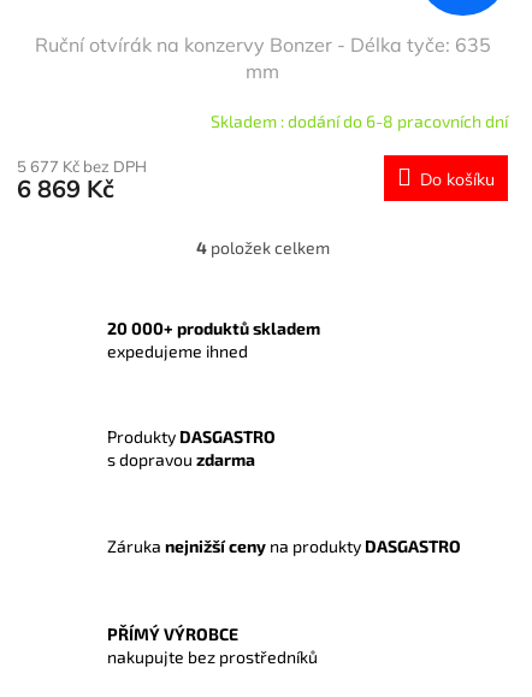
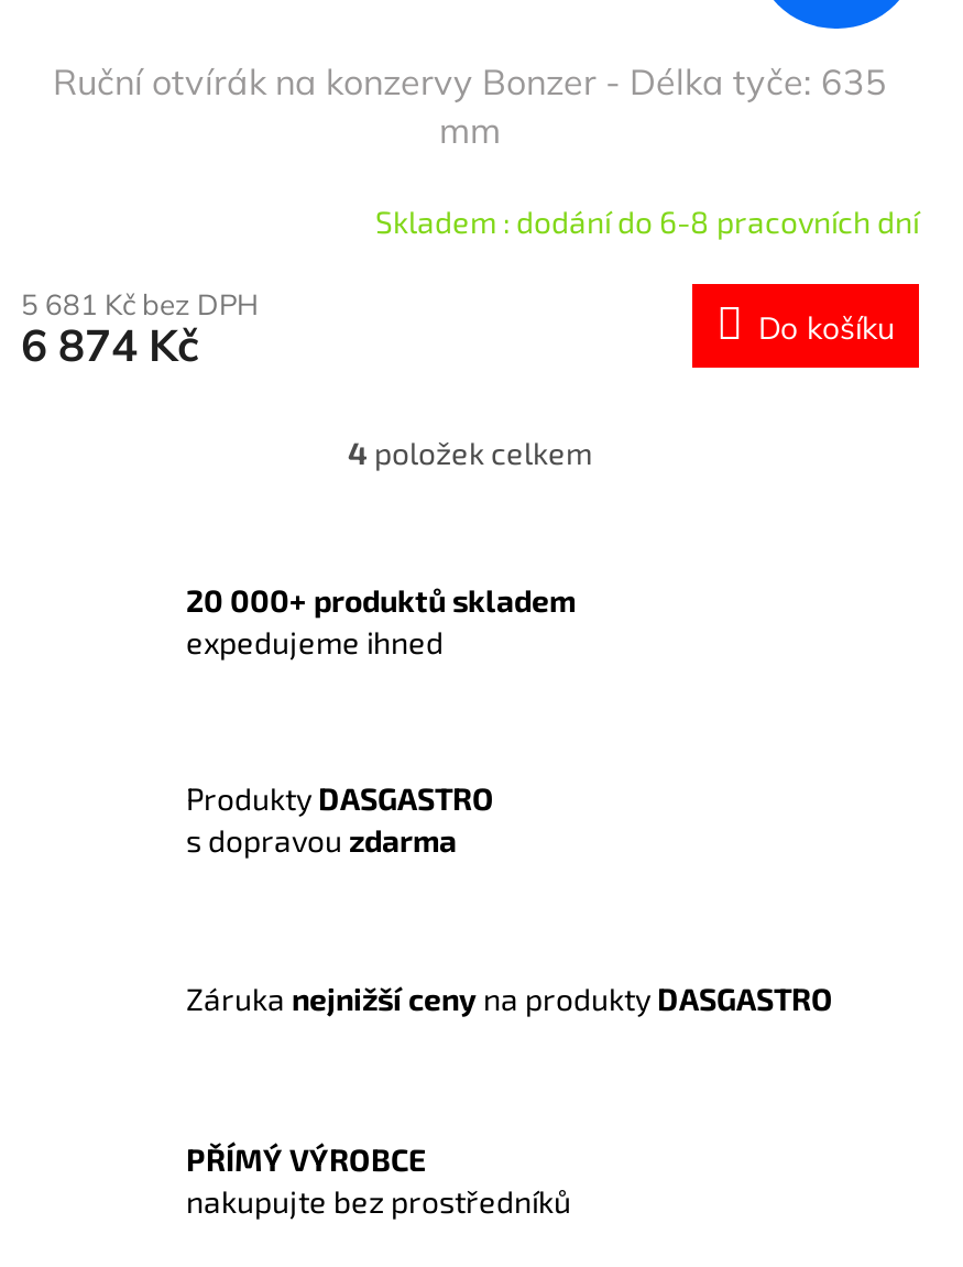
- 5 677 Kč bez DPH
+ 5 681 Kč bez DPH

- 6 869 Kč
+ 6 874 Kč
